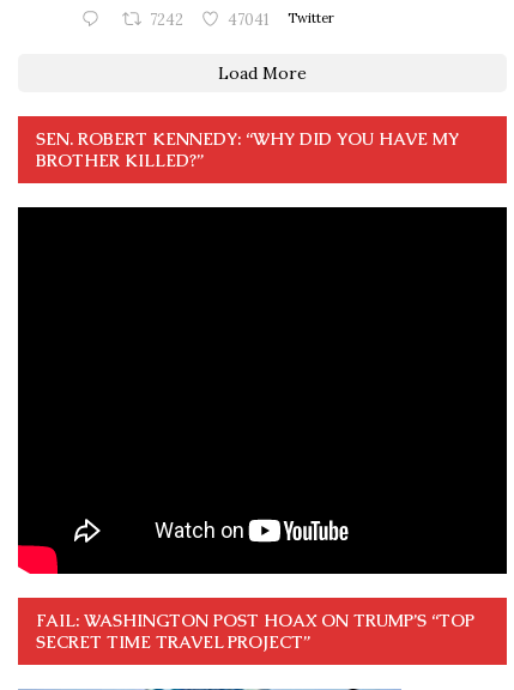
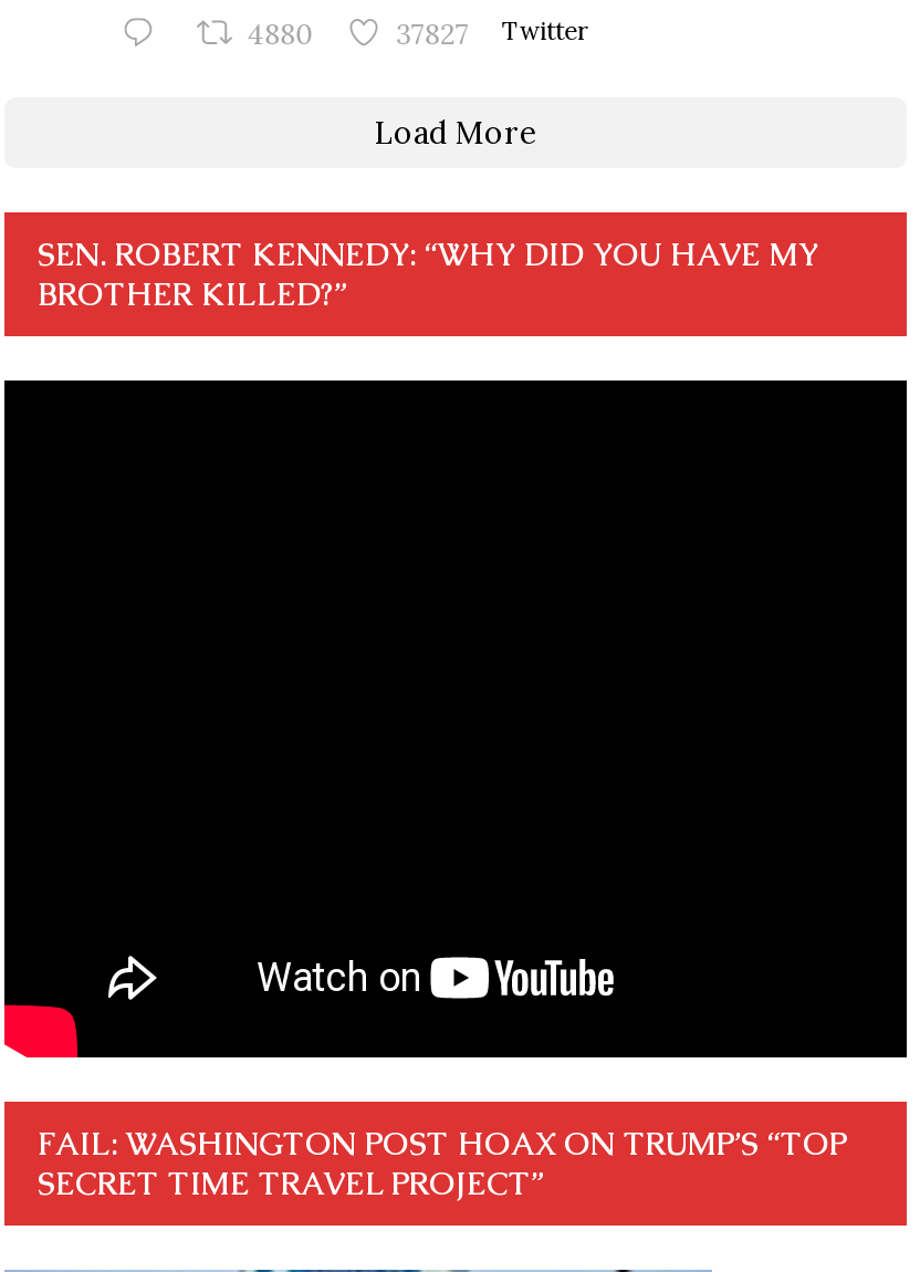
- 7242
- 47041
+ 4880
+ 37827
